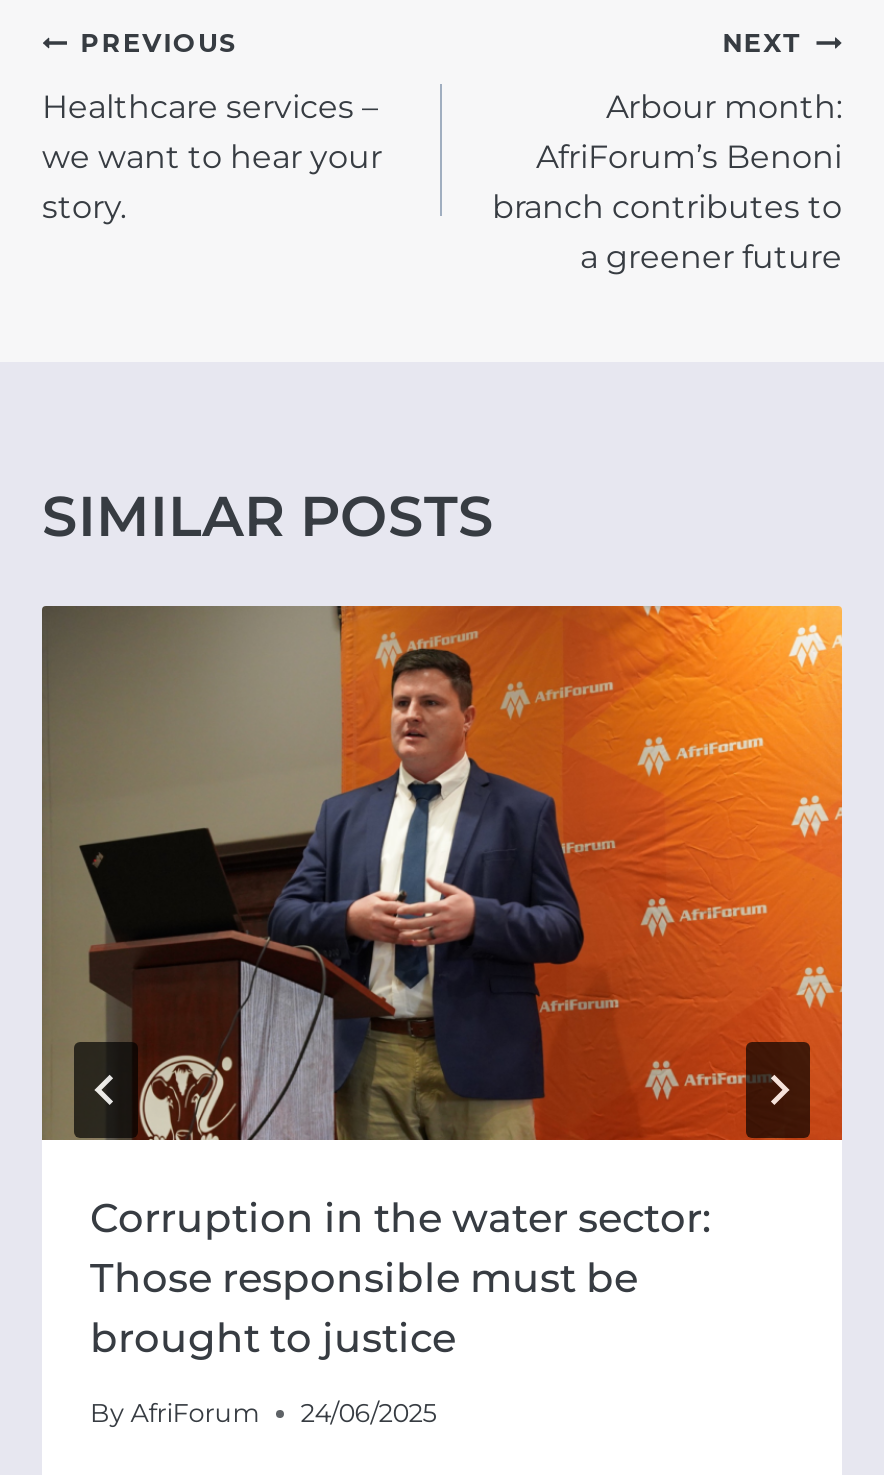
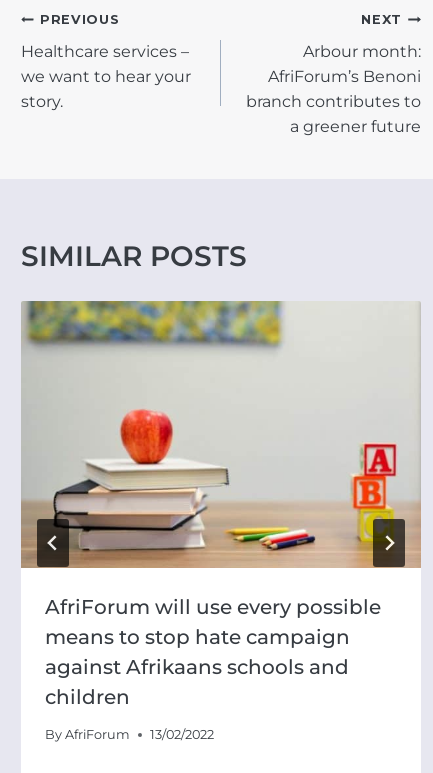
- [image]
- Corruption in the water sector:
- Those responsible must be
- brought to justice
+ [image]
+ AfriForum will use every possible
+ means to stop hate campaign
+ against Afrikaans schools and
+ children

- By AfriForum 24/06/2025
+ By AfriForum 13/02/2022
